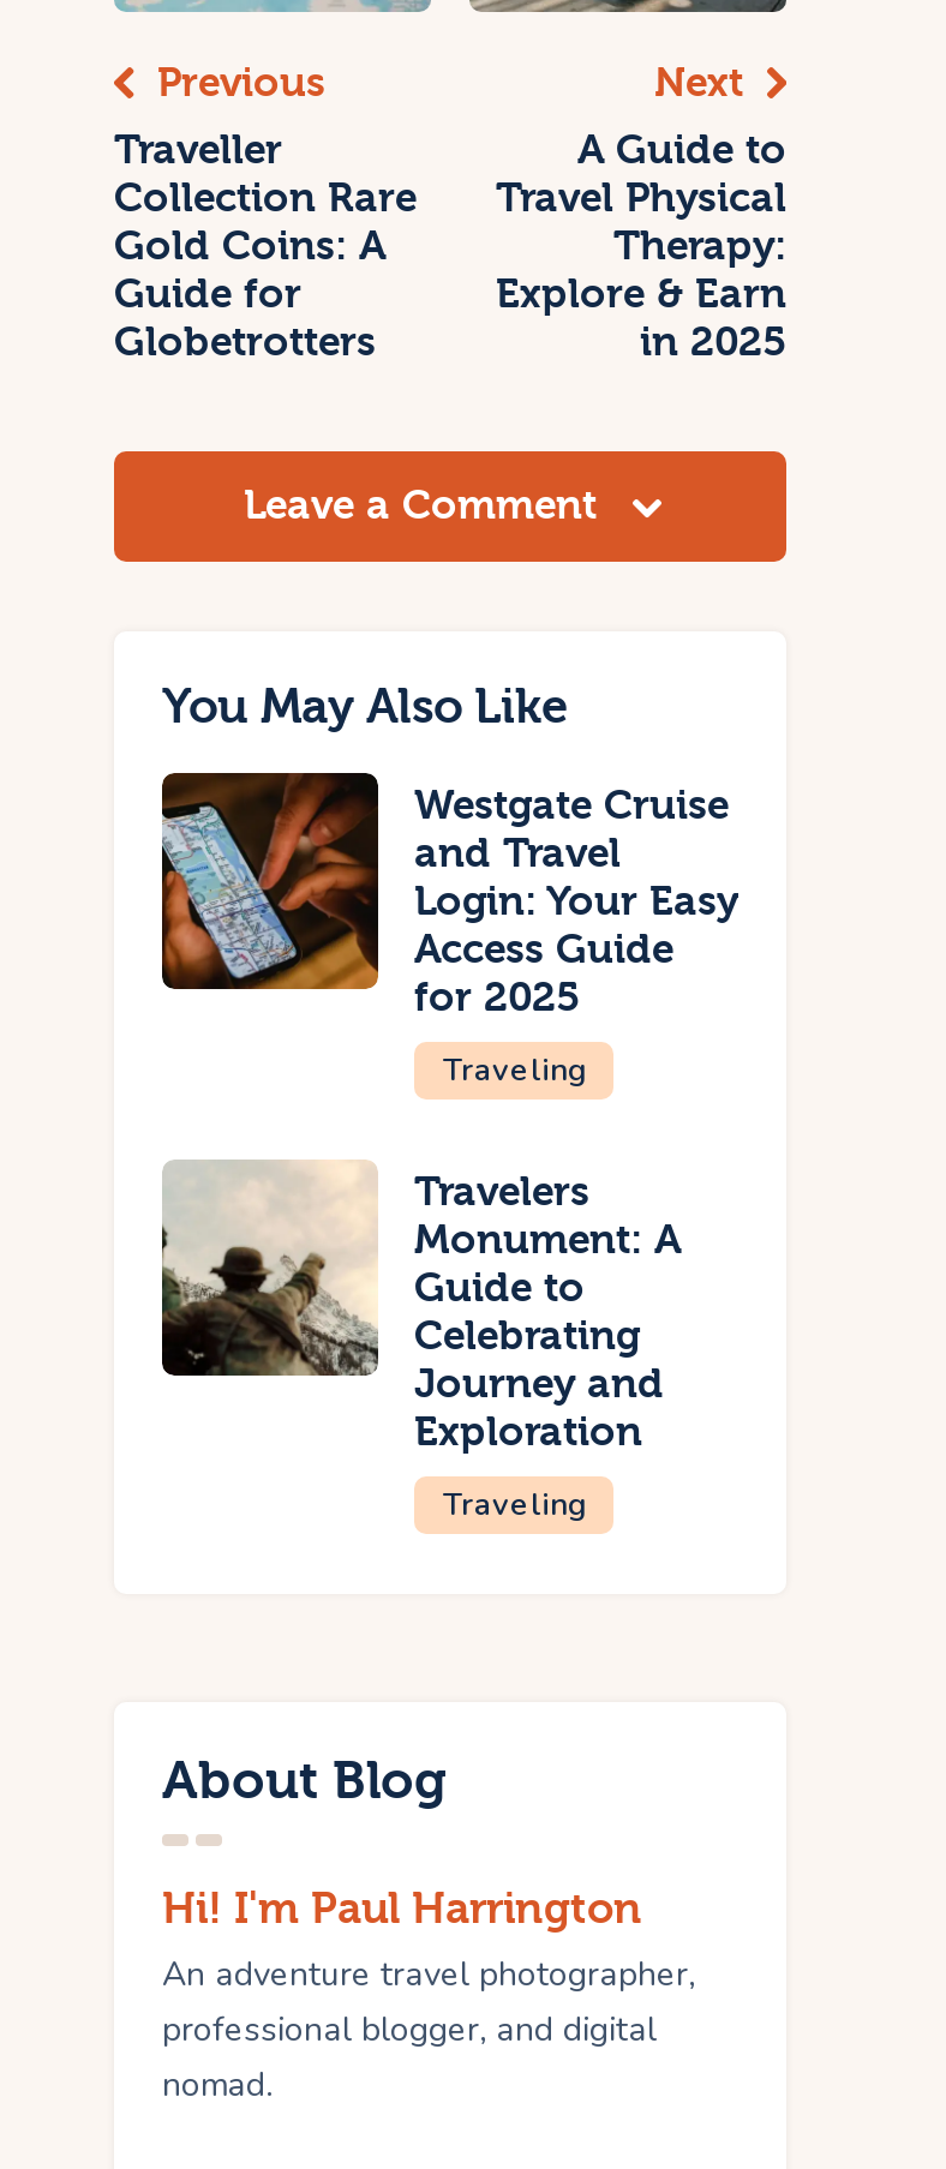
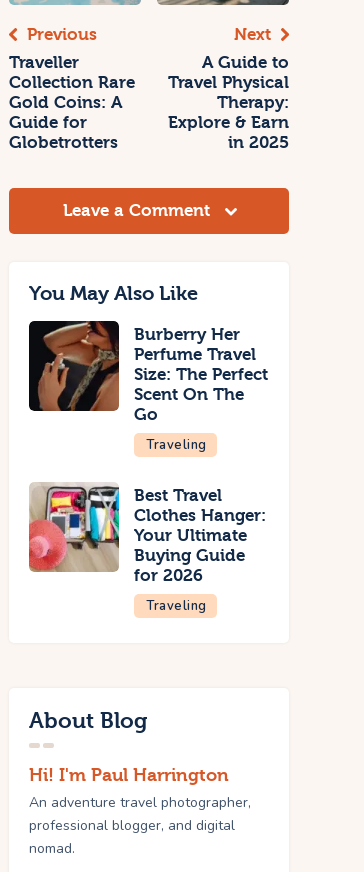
- [image]
- Westgate Cruise
- and Travel
- Login: Your Easy
- Access Guide
- for 2025
+ [image]
+ Burberry Her
+ Perfume Travel
+ Size: The Perfect
+ Scent On The
+ Go

- [image]
- Travelers
- Monument: A
- Guide to
- Celebrating
- Journey and
- Exploration
+ [image]
+ Best Travel
+ Clothes Hanger:
+ Your Ultimate
+ Buying Guide
+ for 2026
